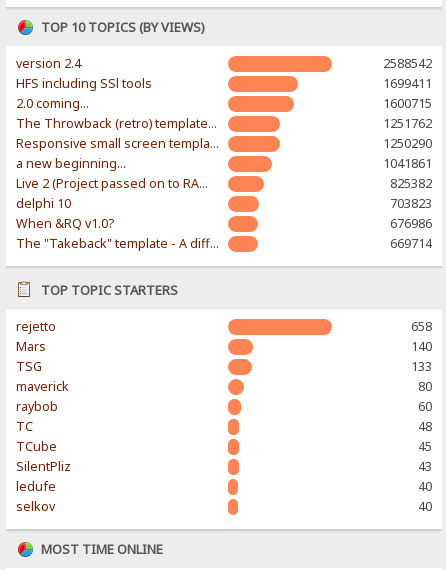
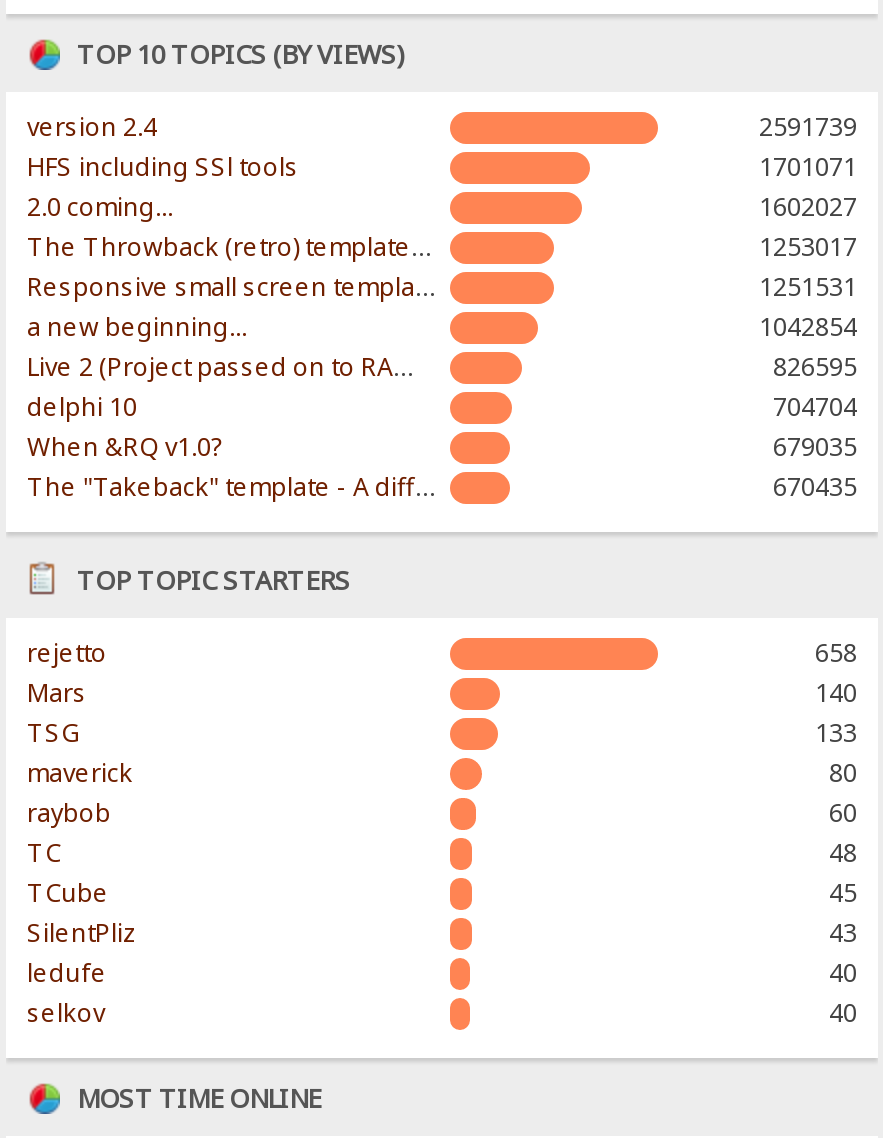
- 2588542
+ 2591739

- 1699411
+ 1701071

- 1600715
+ 1602027

- 1251762
+ 1253017

- 1250290
+ 1251531

- 1041861
+ 1042854

- 825382
+ 826595

- 703823
+ 704704

- 676986
+ 679035

- 669714
+ 670435
